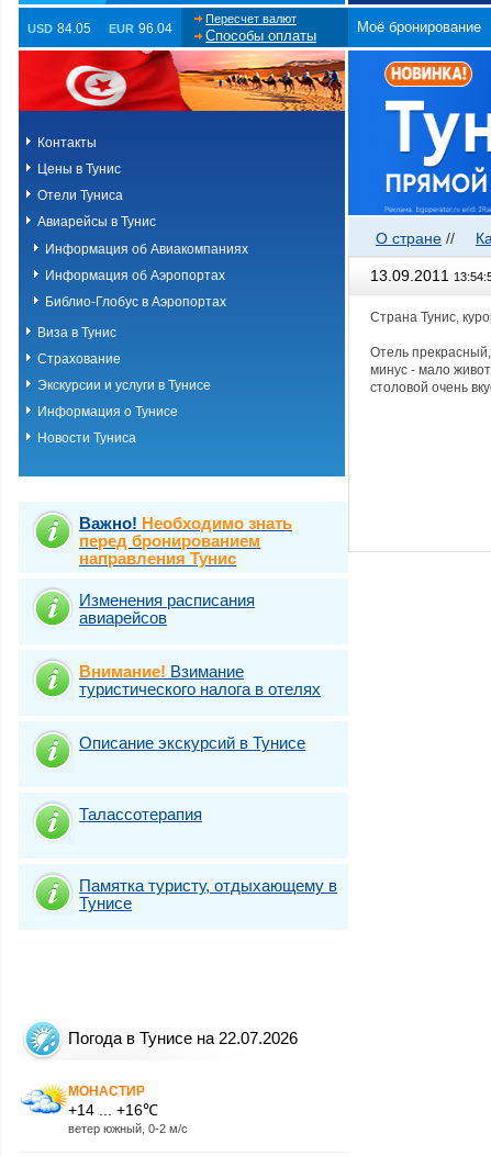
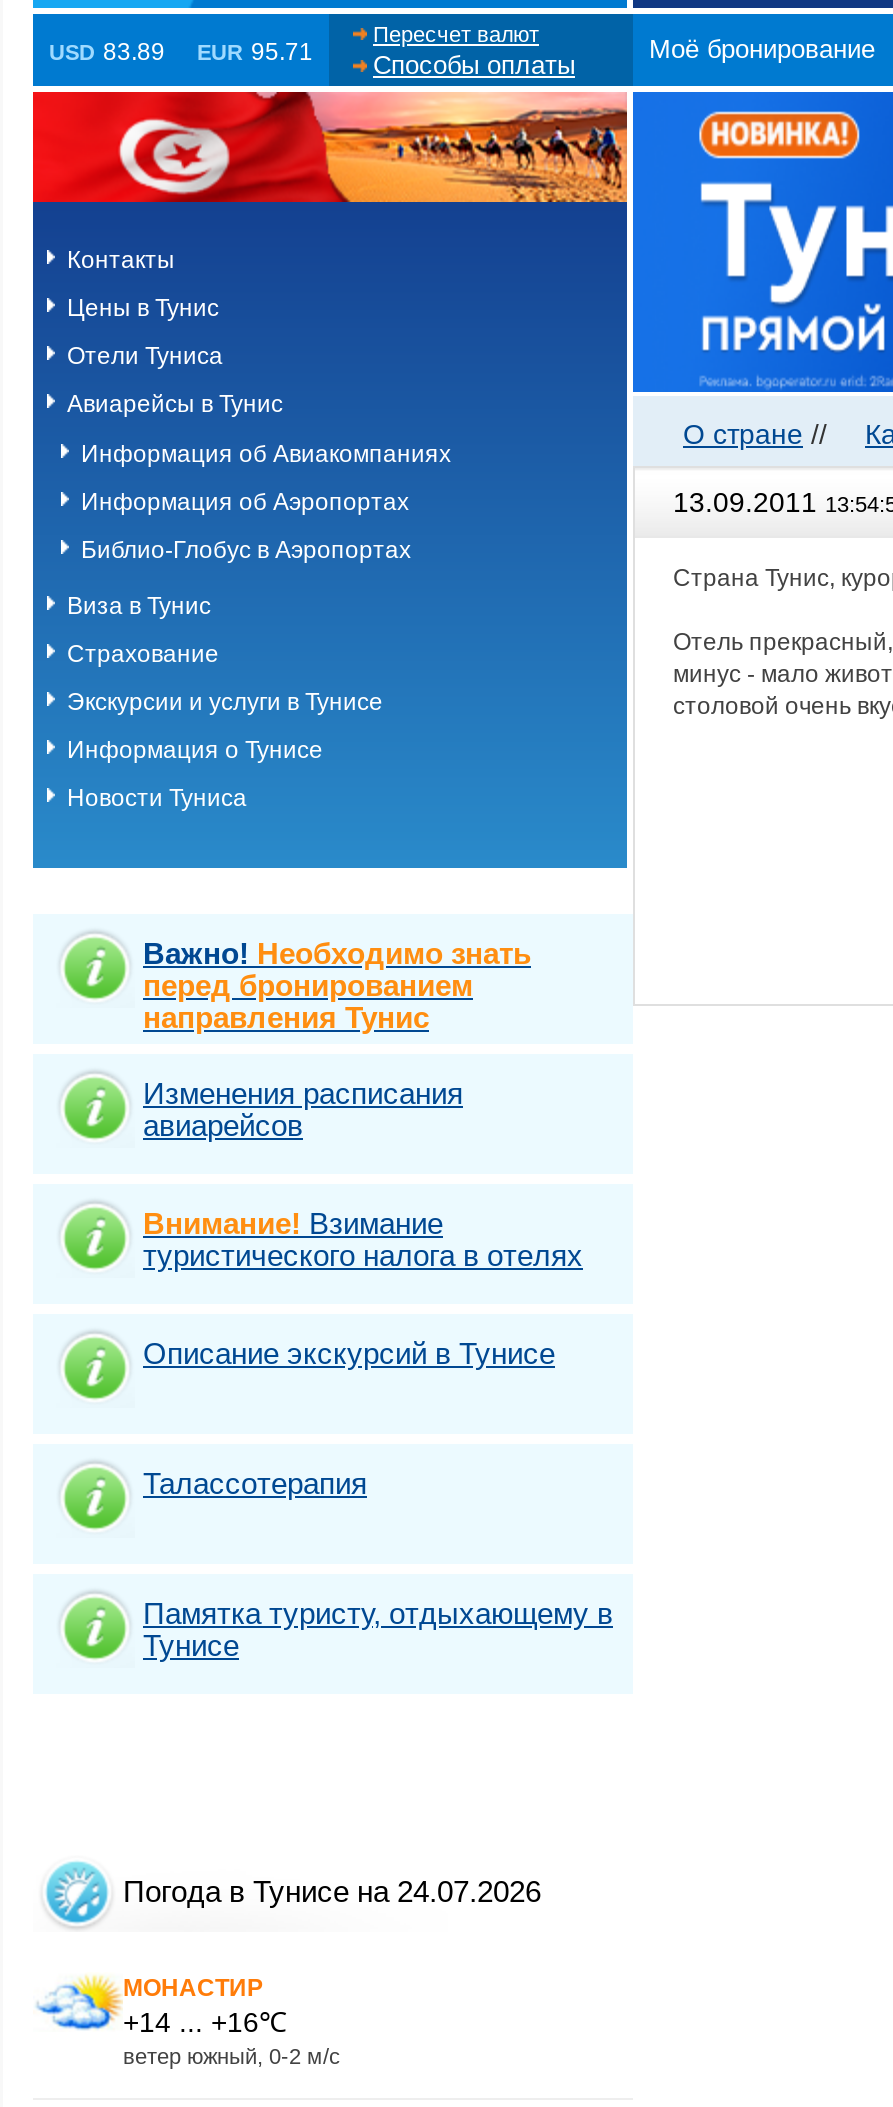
- USD 84.05
+ USD 83.89

- EUR 96.04
+ EUR 95.71

- Погода в Тунисе на 22.07.2026
+ Погода в Тунисе на 24.07.2026
